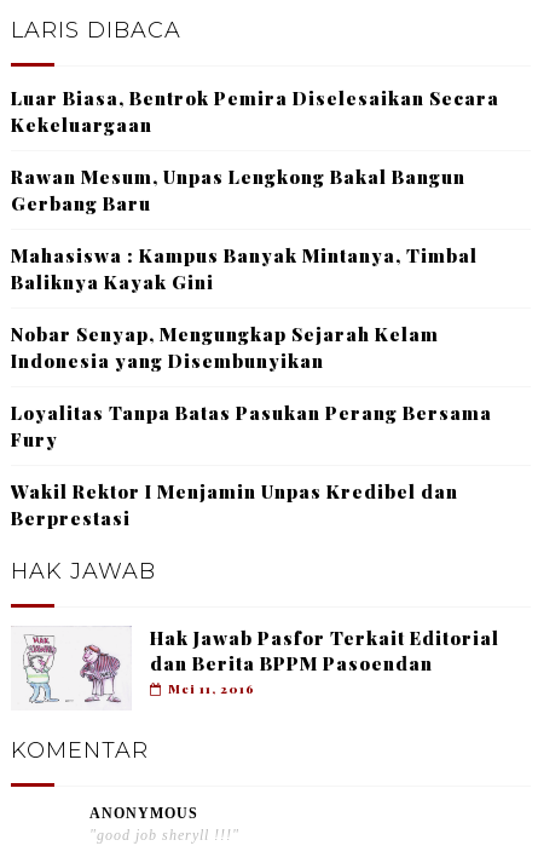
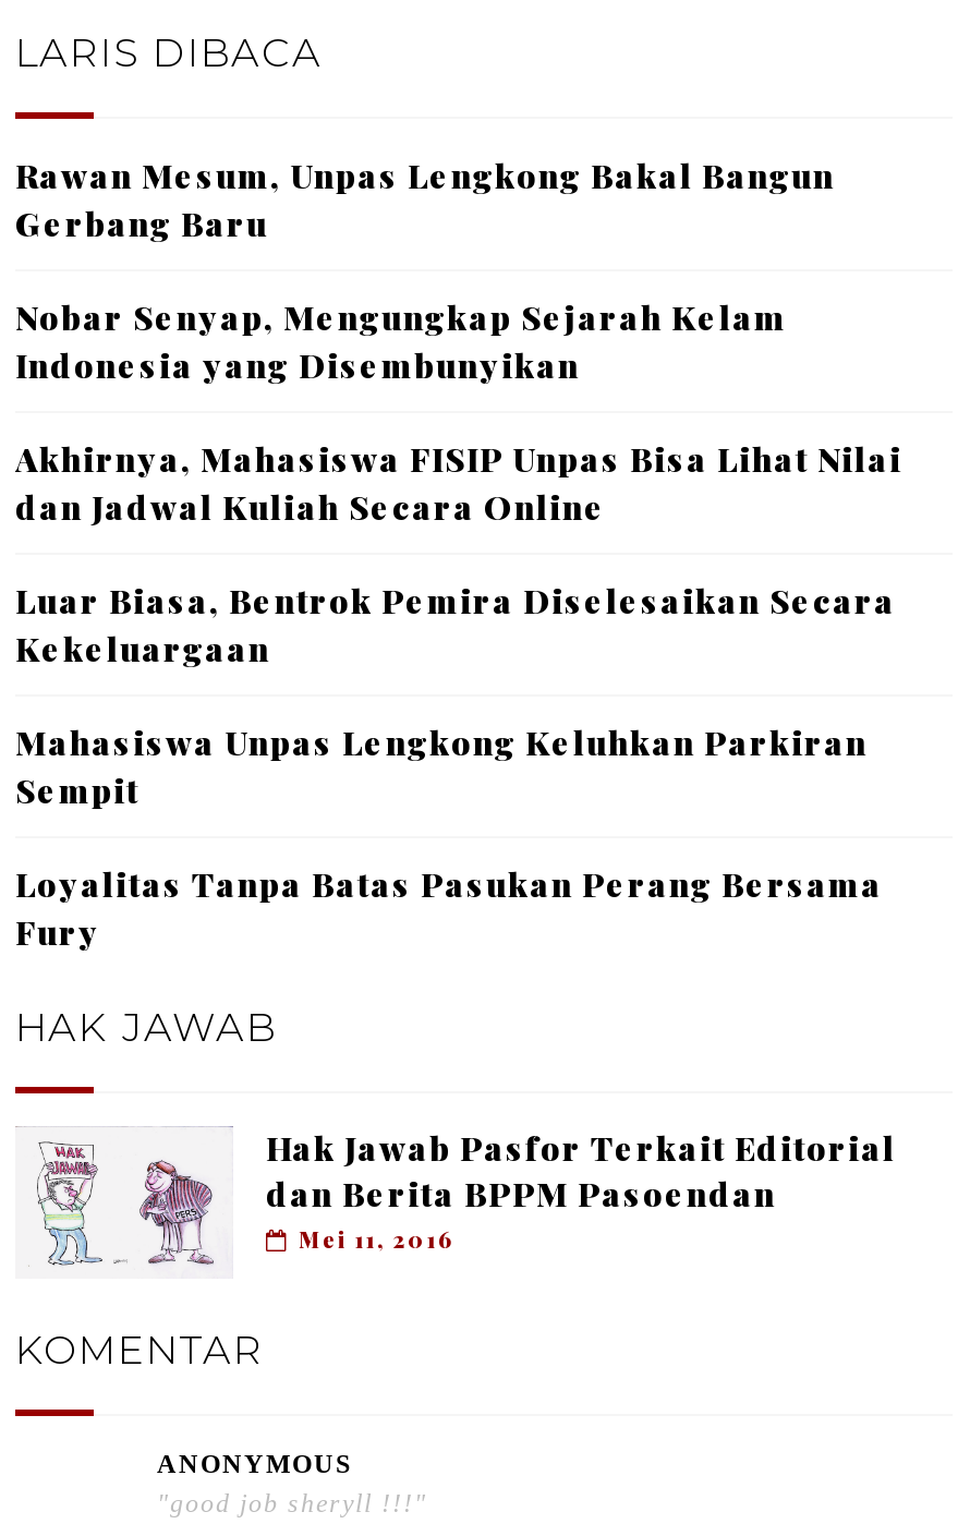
+ Akhirnya, Mahasiswa FISIP Unpas Bisa Lihat Nilai
+ dan Jadwal Kuliah Secara Online

moved down: Luar Biasa, Bentrok Pemira Diselesaikan Secara | Kekeluargaan

moved up: Rawan Mesum, Unpas Lengkong Bakal Bangun | Gerbang Baru

- Mahasiswa : Kampus Banyak Mintanya, Timbal
- Baliknya Kayak Gini
+ Mahasiswa Unpas Lengkong Keluhkan Parkiran
+ Sempit

moved up: Nobar Senyap, Mengungkap Sejarah Kelam | Indonesia yang Disembunyikan

moved down: Loyalitas Tanpa Batas Pasukan Perang Bersama | Fury

- Wakil Rektor I Menjamin Unpas Kredibel dan
- Berprestasi
